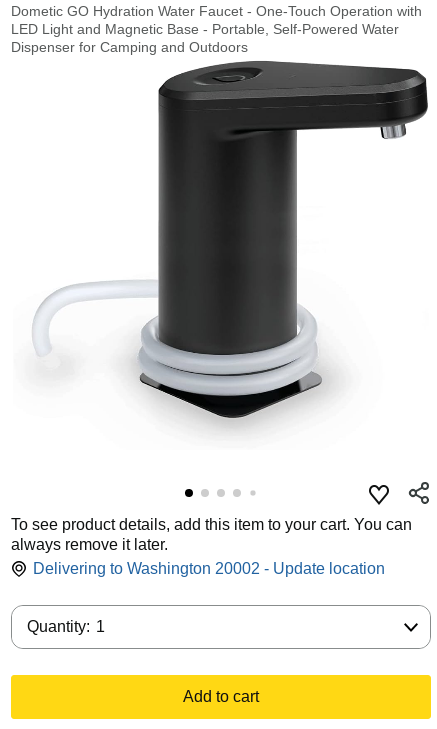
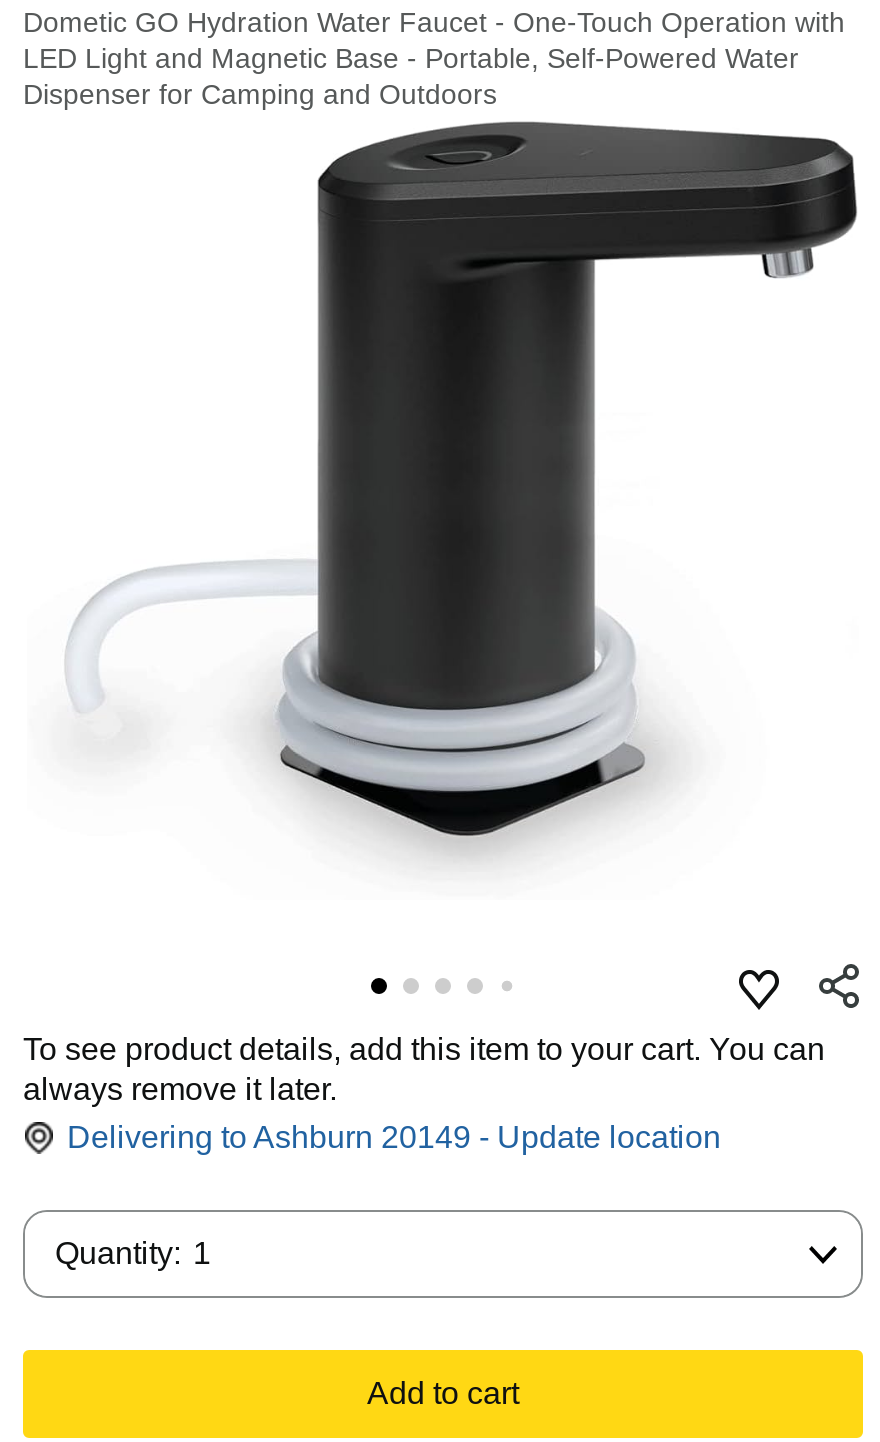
- Delivering to Washington 20002 - Update location
+ Delivering to Ashburn 20149 - Update location
